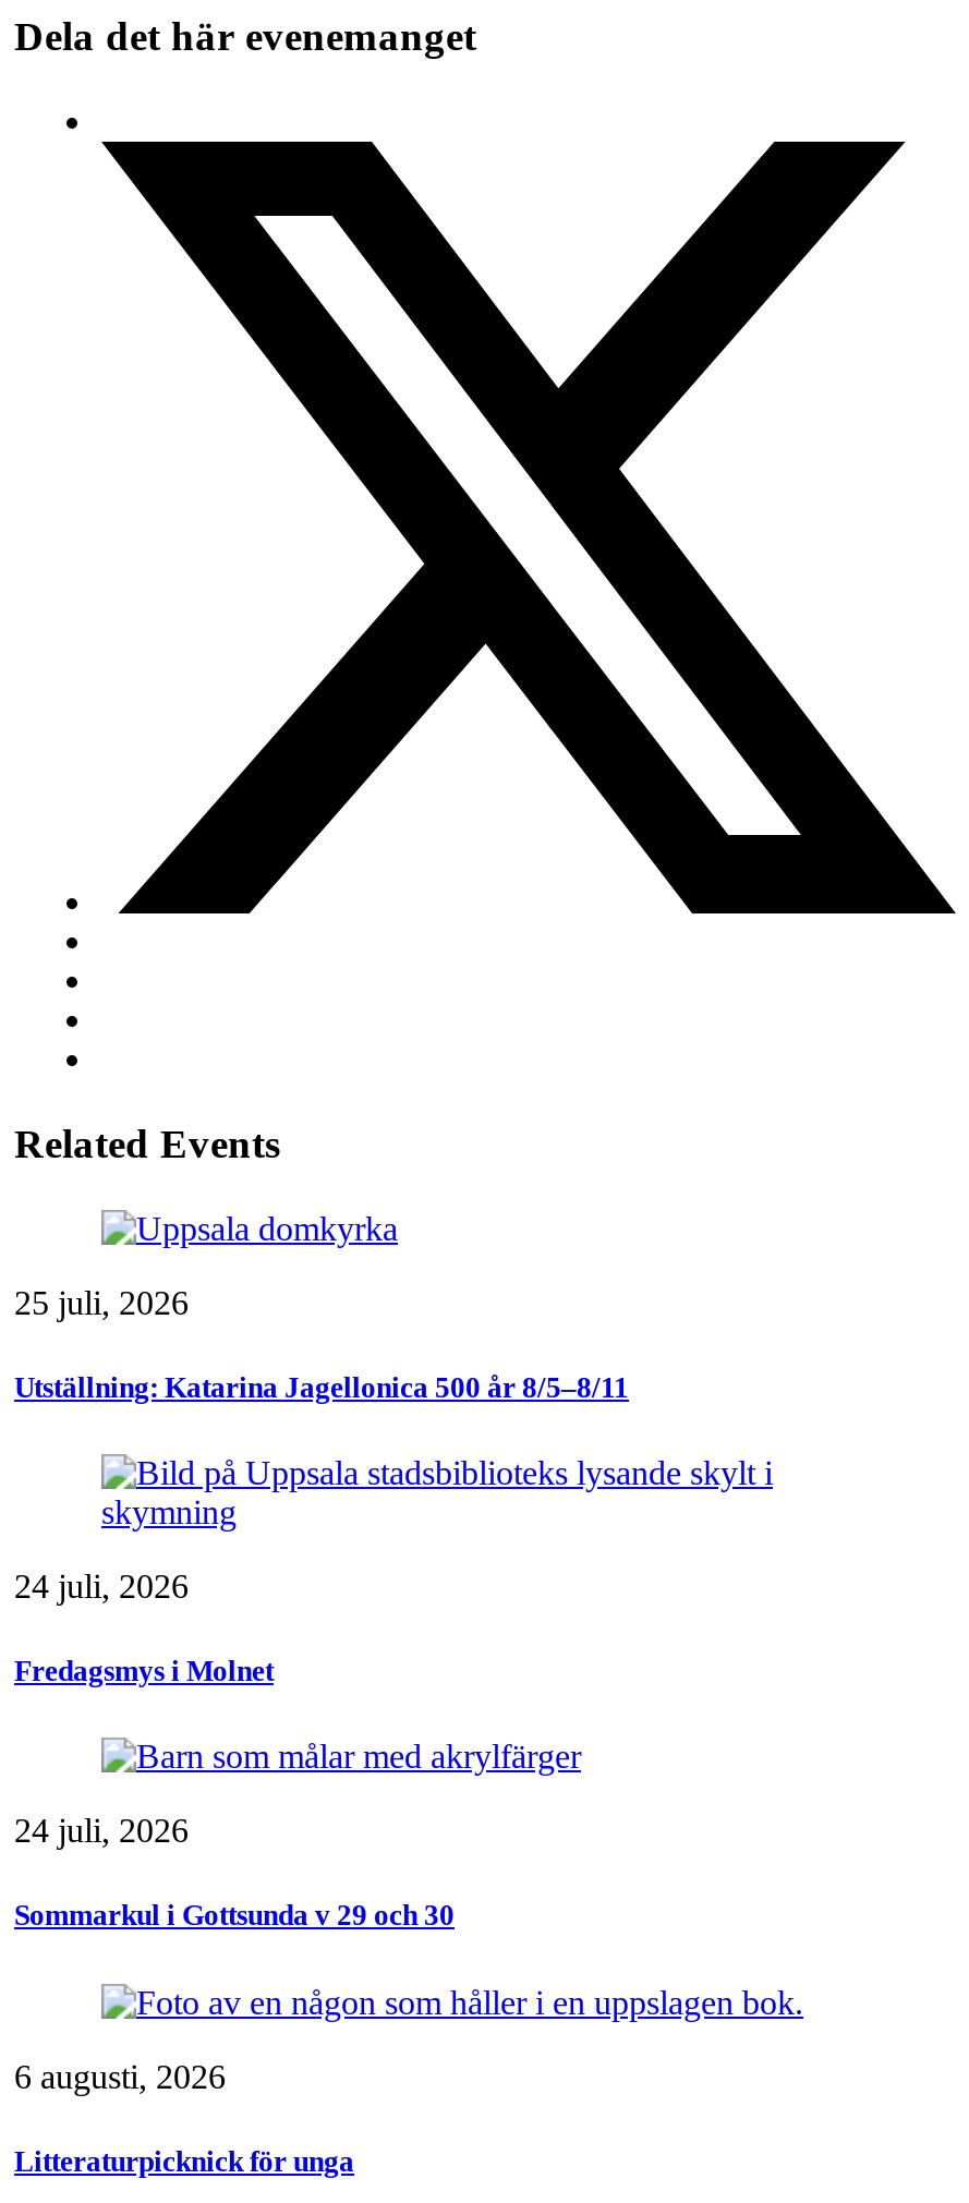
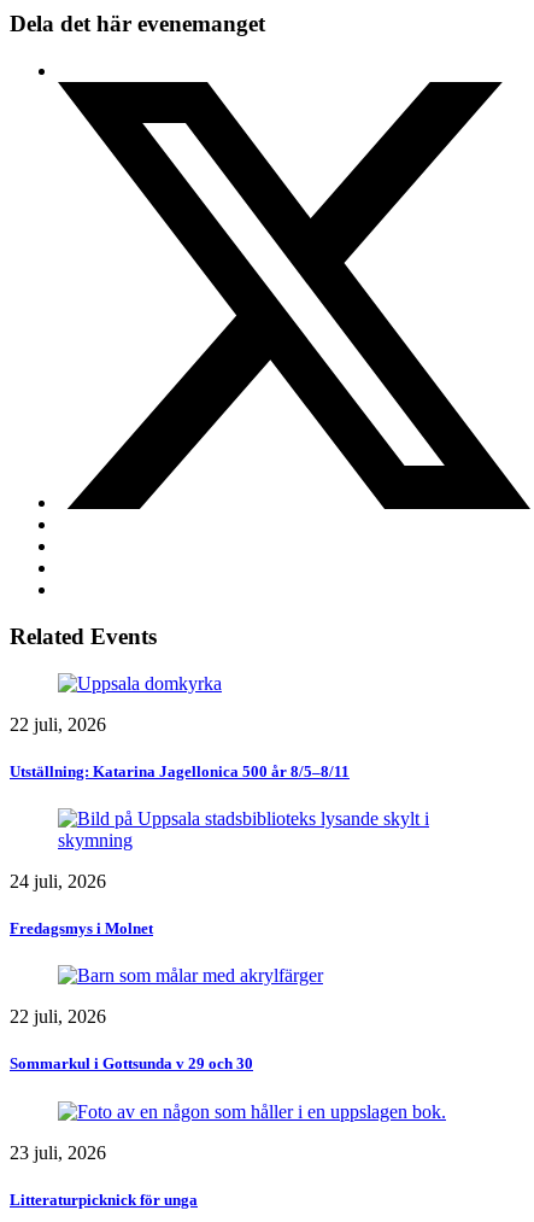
- 25 juli, 2026
+ 22 juli, 2026

- 24 juli, 2026
+ 22 juli, 2026

- 6 augusti, 2026
+ 23 juli, 2026
